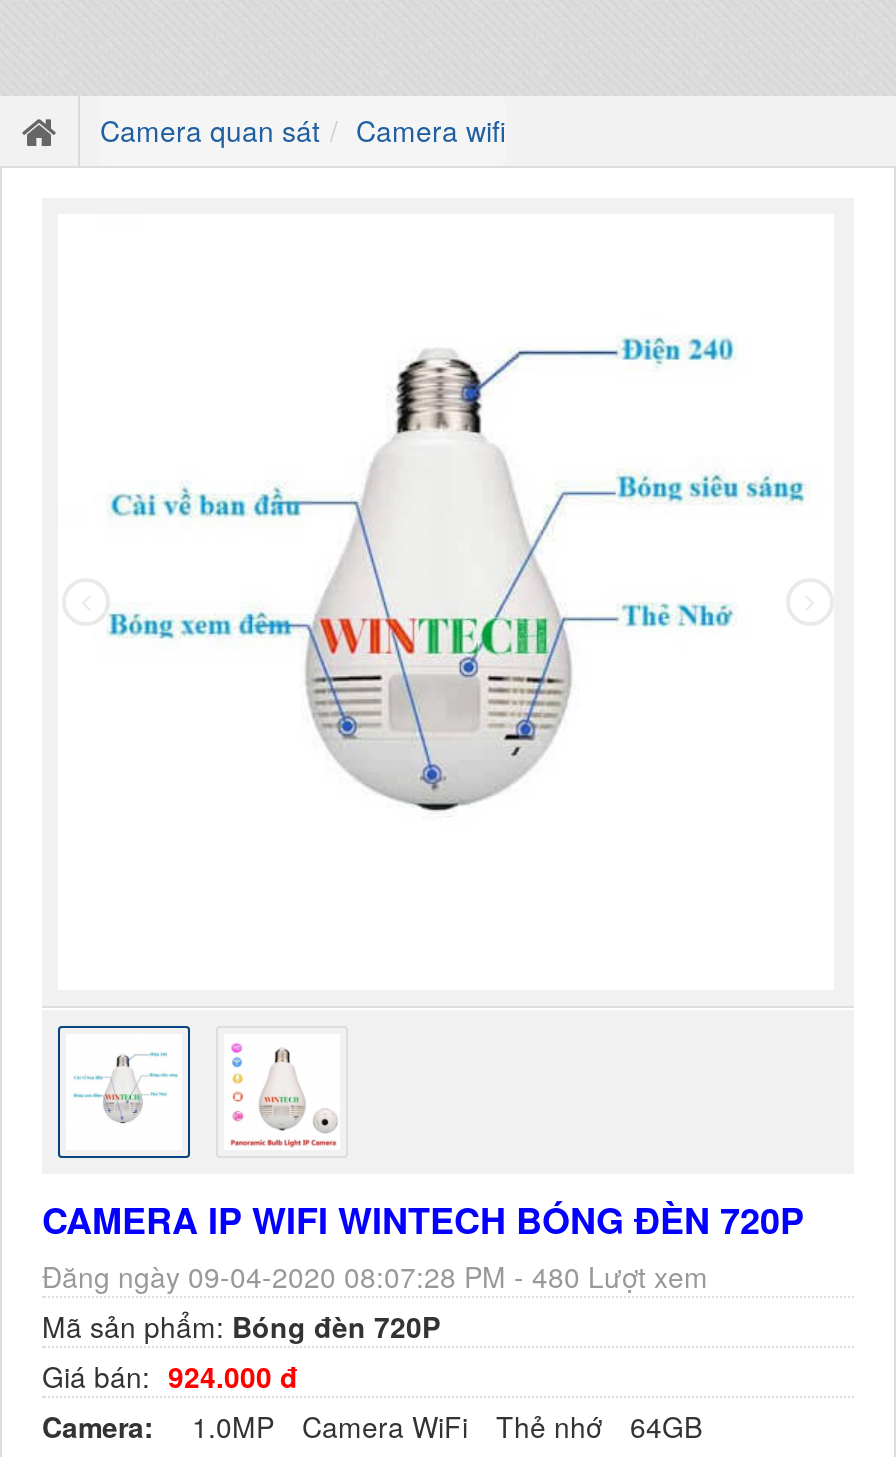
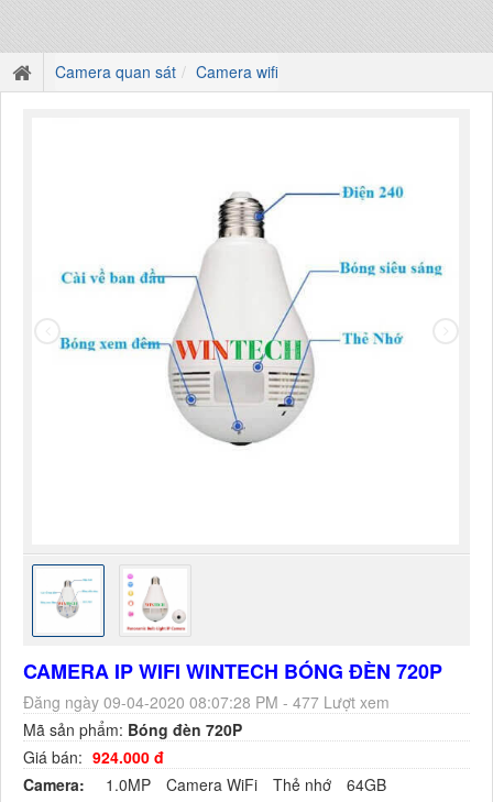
- Đăng ngày 09-04-2020 08:07:28 PM - 480 Lượt xem
+ Đăng ngày 09-04-2020 08:07:28 PM - 477 Lượt xem
